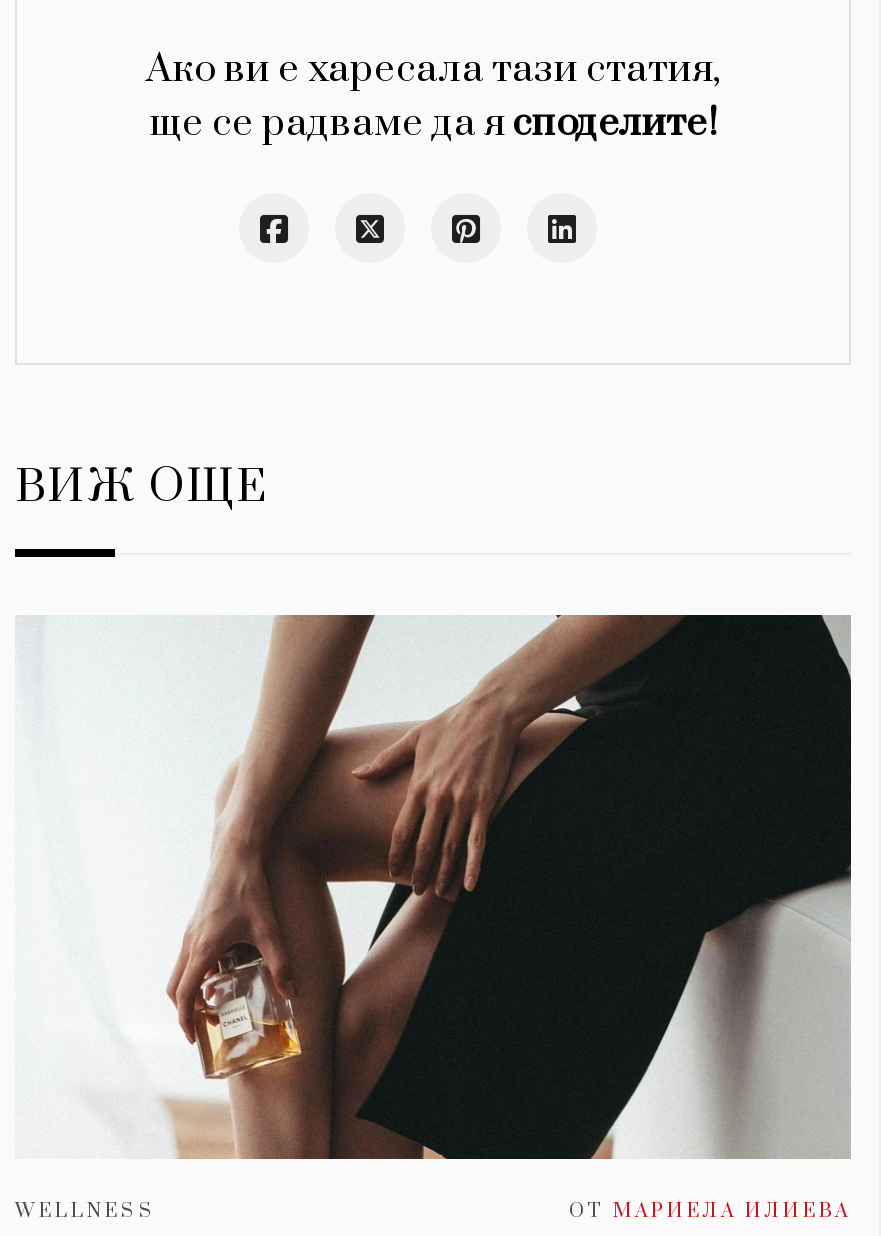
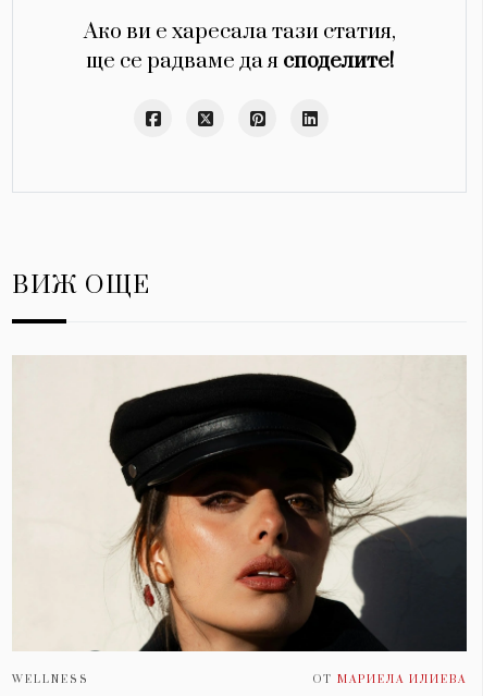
- [image]
+ [image]
